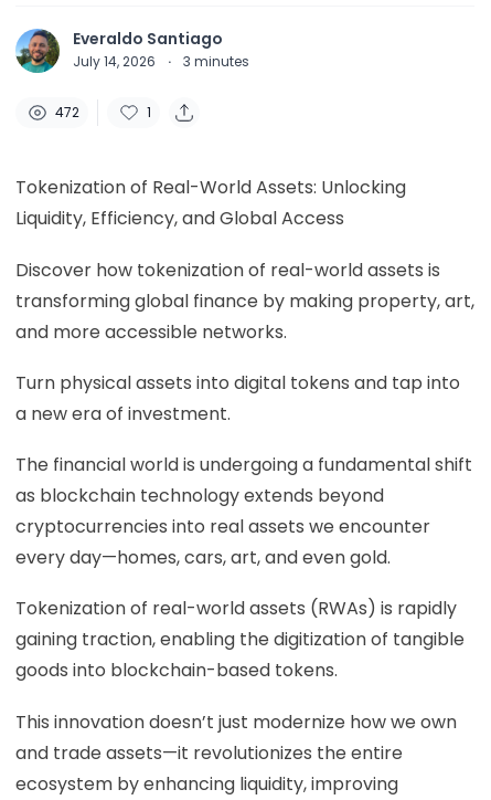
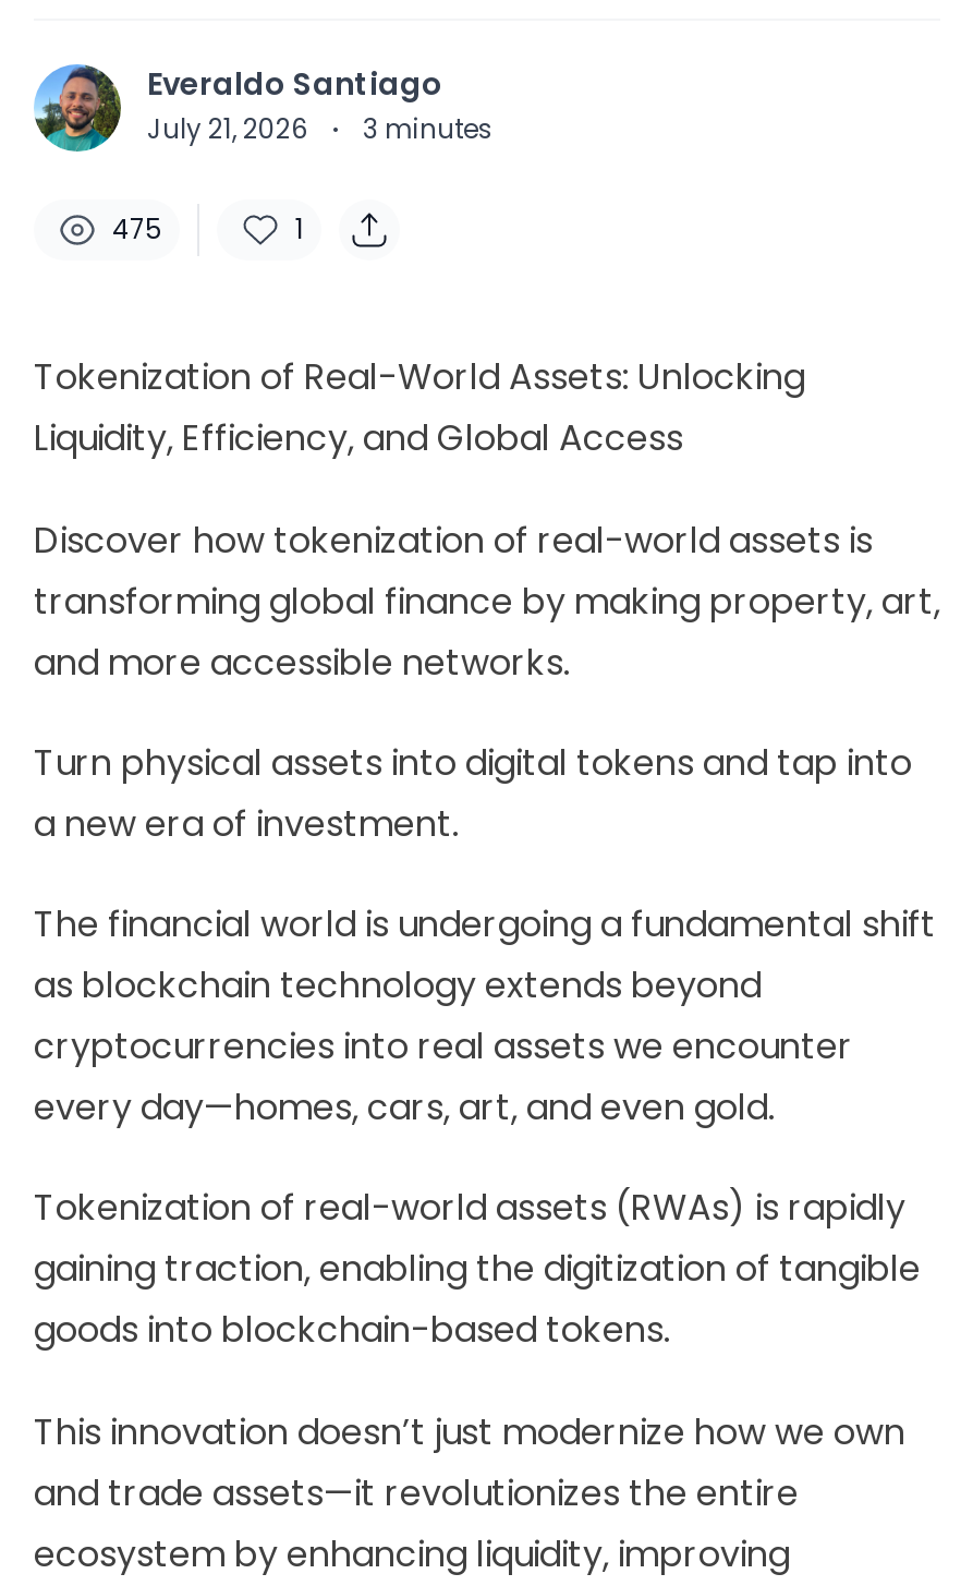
- July 14, 2026 · 3 minutes
+ July 21, 2026 · 3 minutes

- 472
+ 475
